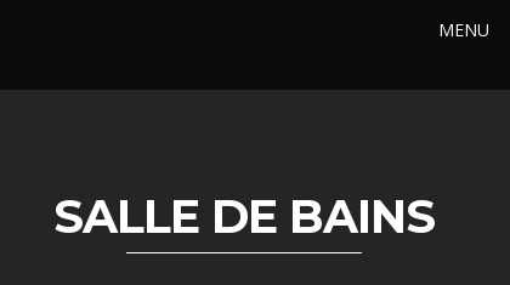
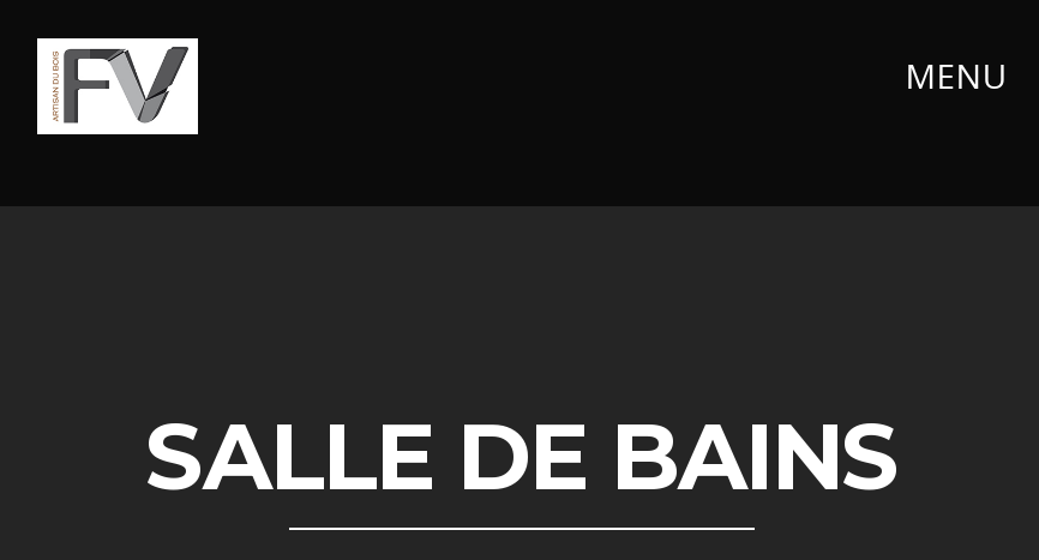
+ [image]
